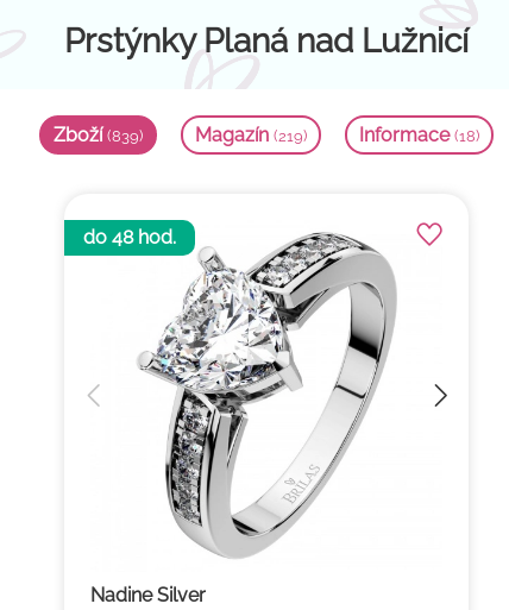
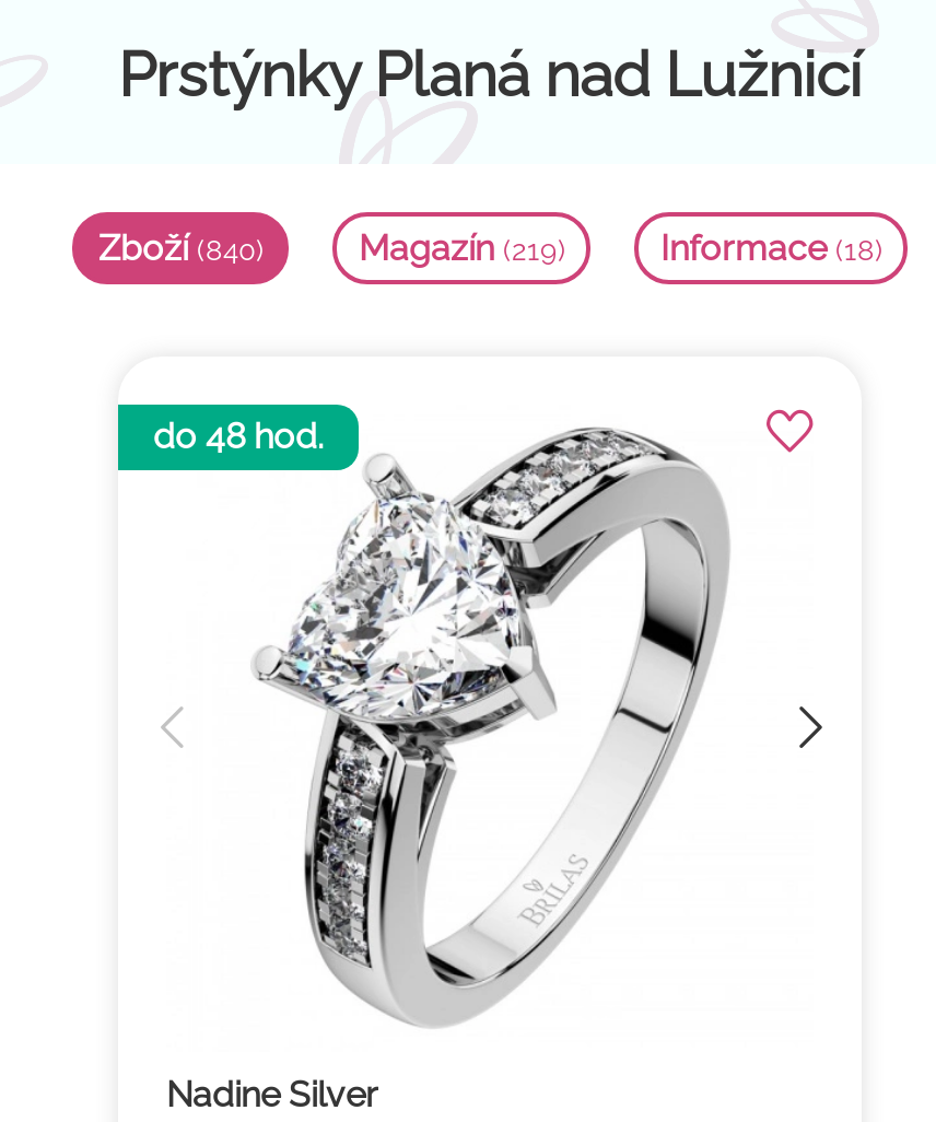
- Zboží (839)
+ Zboží (840)
